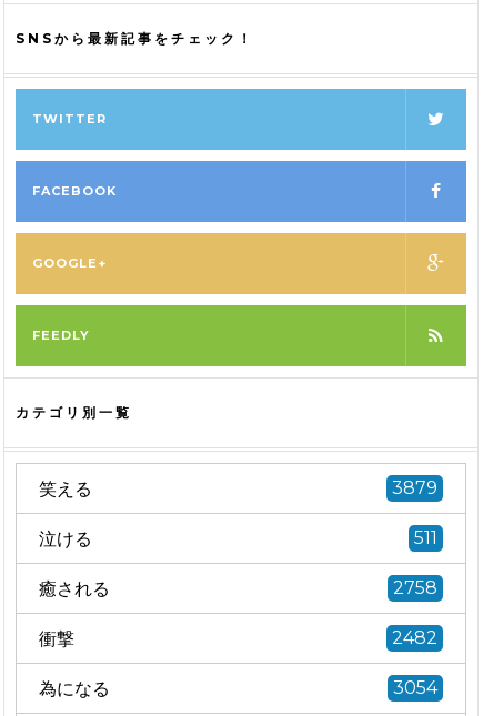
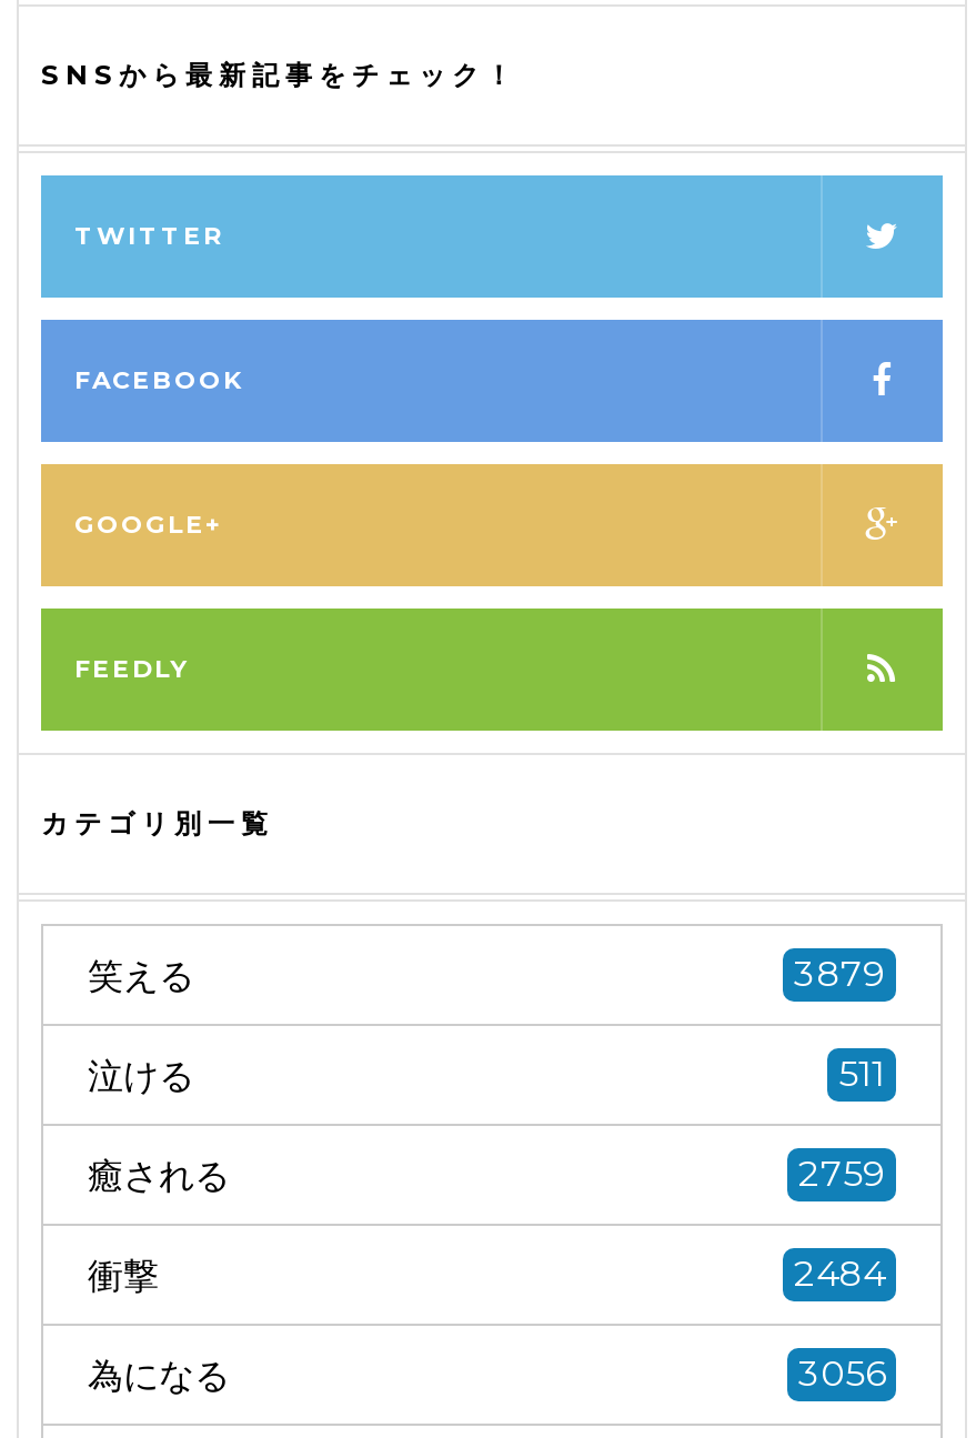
- 2758
+ 2759

- 2482
+ 2484

- 3054
+ 3056
